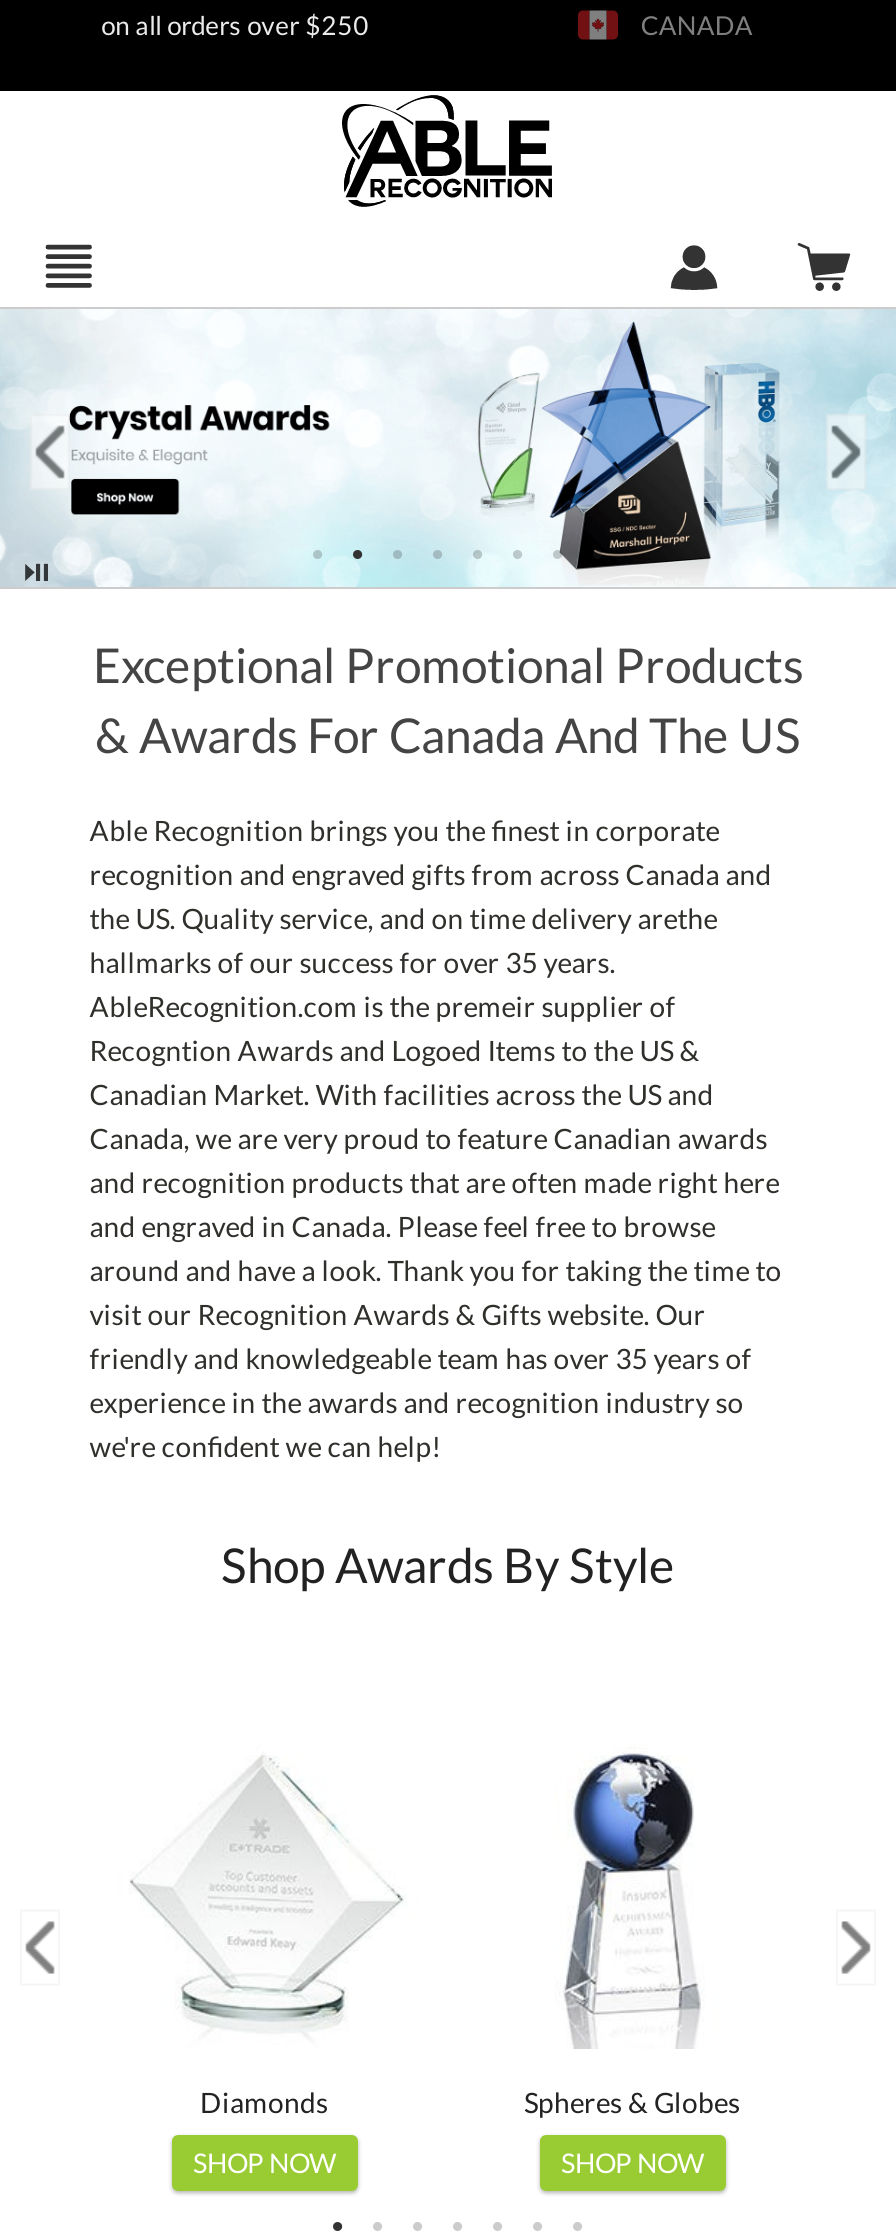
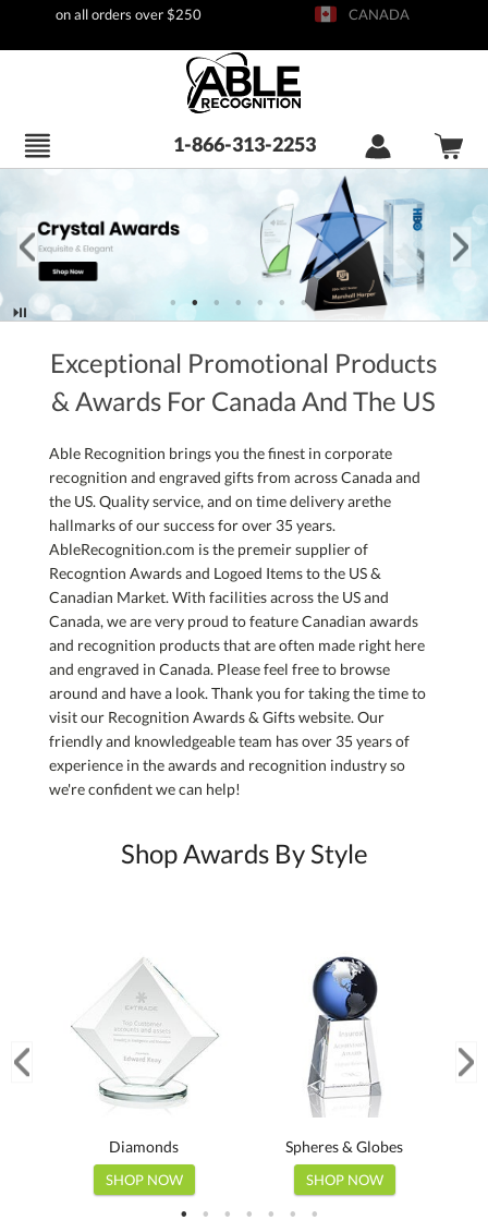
+ 1-866-313-2253
